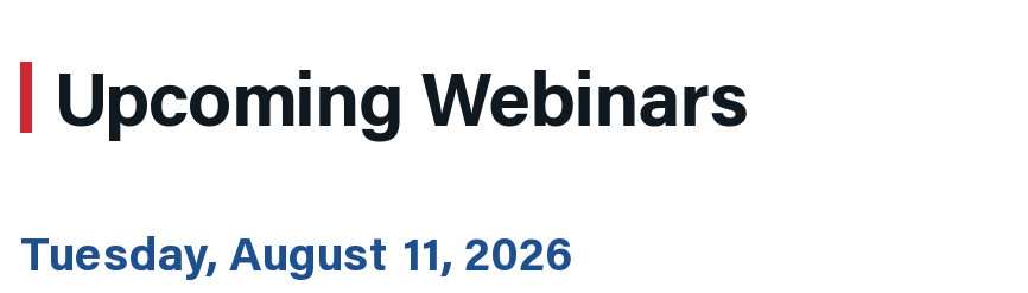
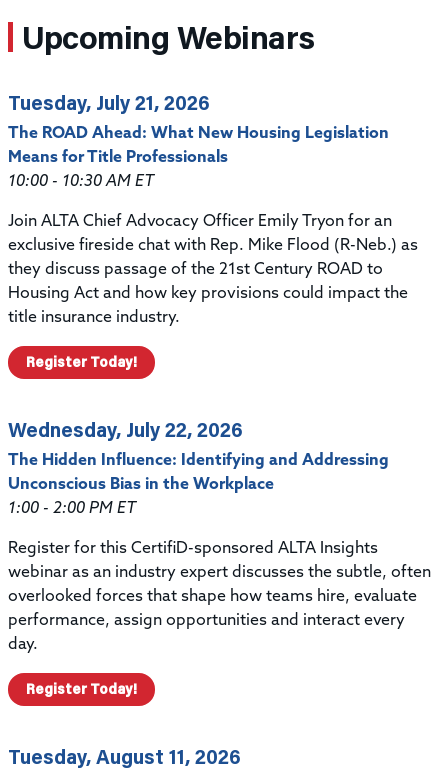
+ Tuesday, July 21, 2026
+ The ROAD Ahead: What New Housing Legislation
+ Means for Title Professionals
+ 10:00 - 10:30 AM ET
+ Join ALTA Chief Advocacy Officer Emily Tryon for an
+ exclusive fireside chat with Rep. Mike Flood (R-Neb.) as
+ they discuss passage of the 21st Century ROAD to
+ Housing Act and how key provisions could impact the
+ title insurance industry.
+ Register Today!
+ Wednesday, July 22, 2026
+ The Hidden Influence: Identifying and Addressing
+ Unconscious Bias in the Workplace
+ 1:00 - 2:00 PM ET
+ Register for this CertifiD-sponsored ALTA Insights
+ webinar as an industry expert discusses the subtle, often
+ overlooked forces that shape how teams hire, evaluate
+ performance, assign opportunities and interact every
+ day.
+ Register Today!
